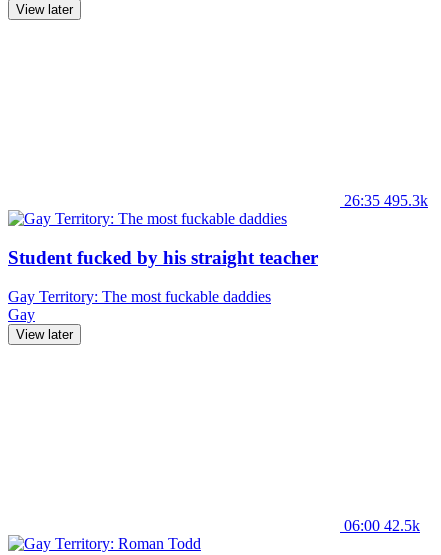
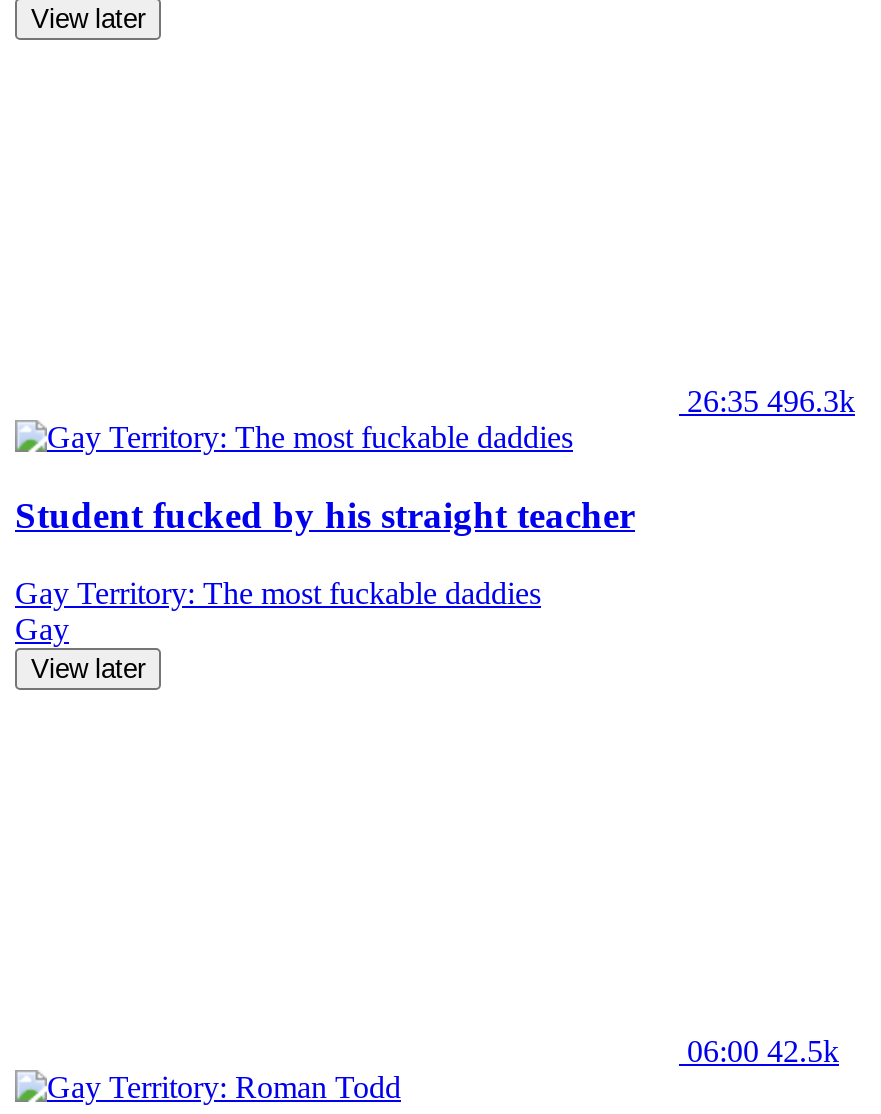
- 26:35 495.3k
+ 26:35 496.3k
